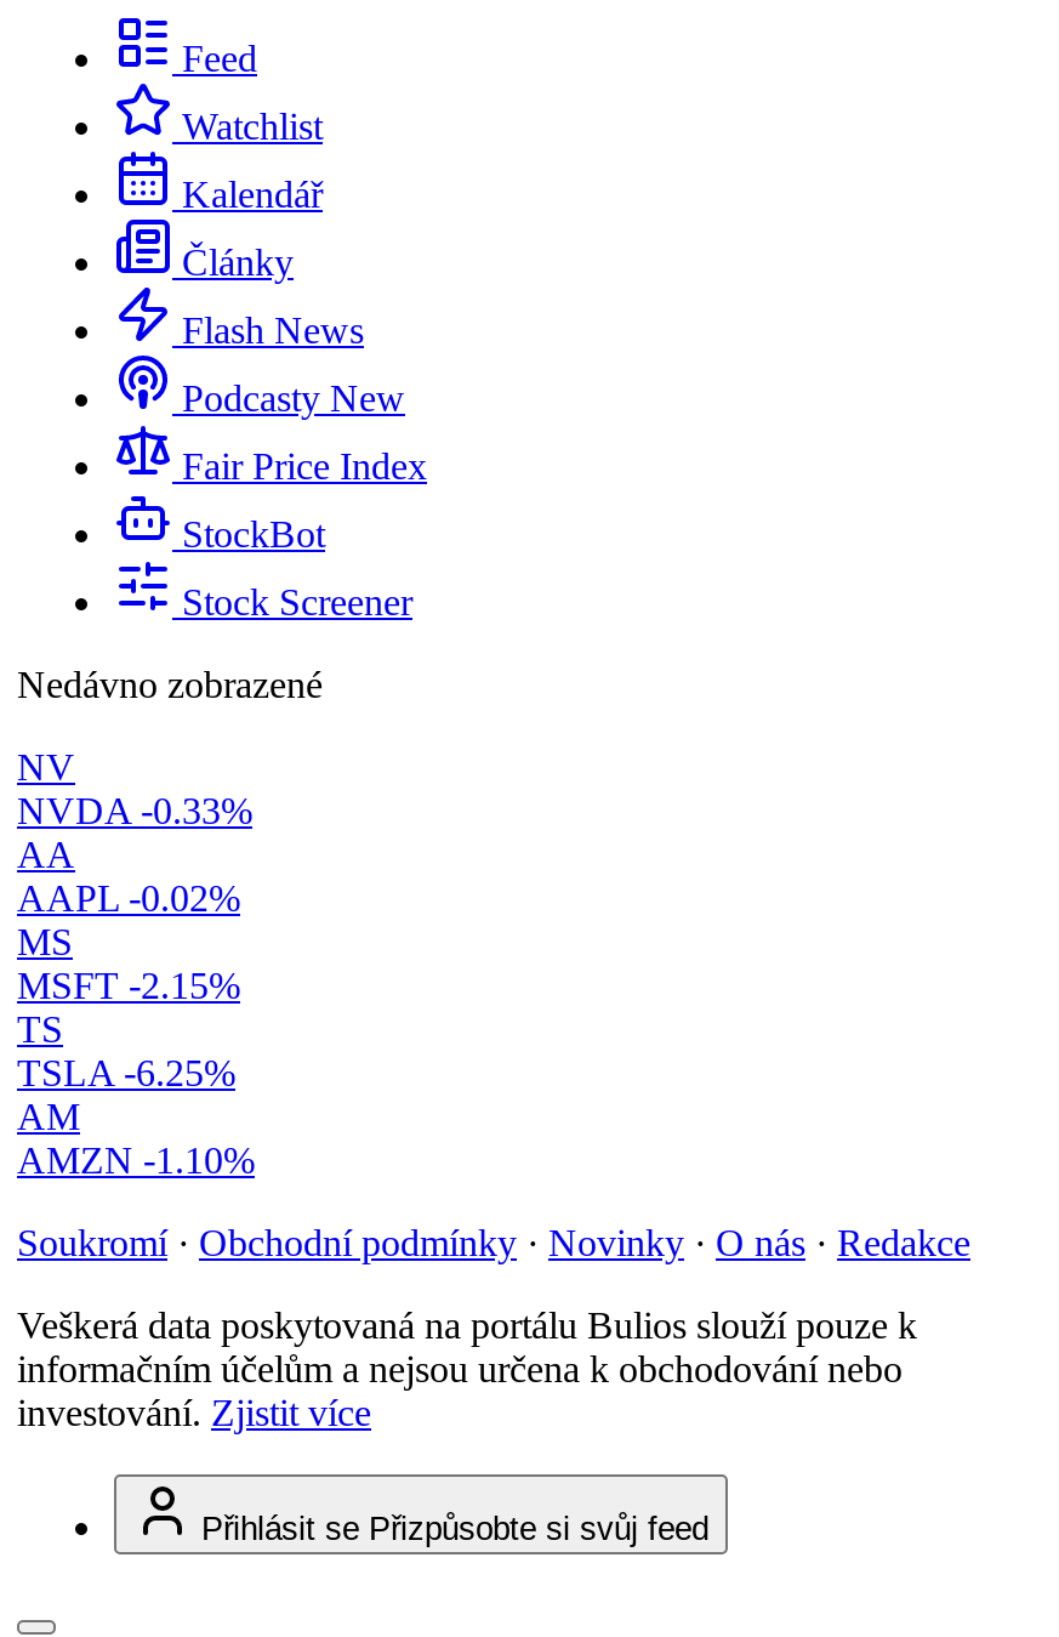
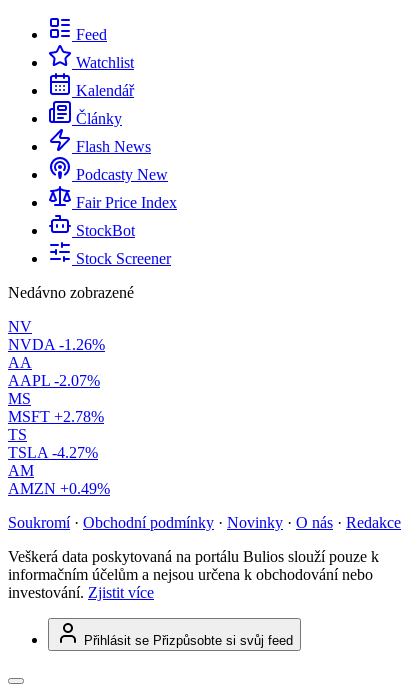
- NVDA -0.33%
+ NVDA -1.26%

- AAPL -0.02%
+ AAPL -2.07%

- MSFT -2.15%
+ MSFT +2.78%

- TSLA -6.25%
+ TSLA -4.27%

- AMZN -1.10%
+ AMZN +0.49%
